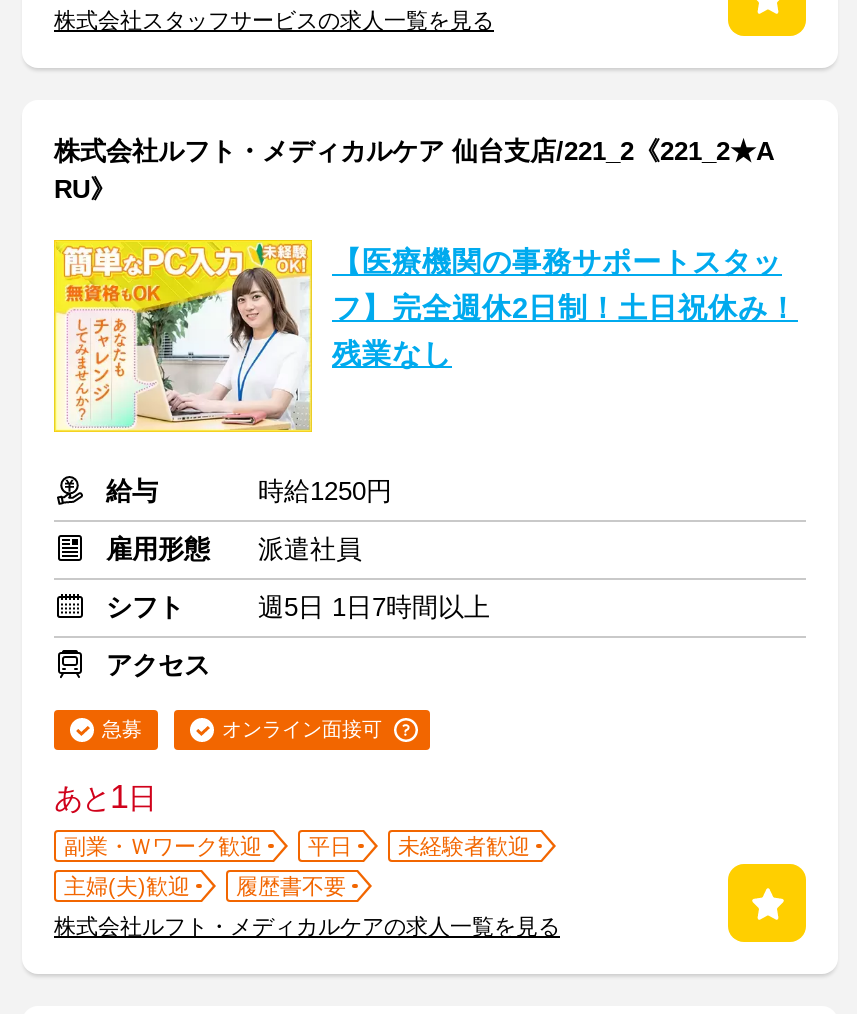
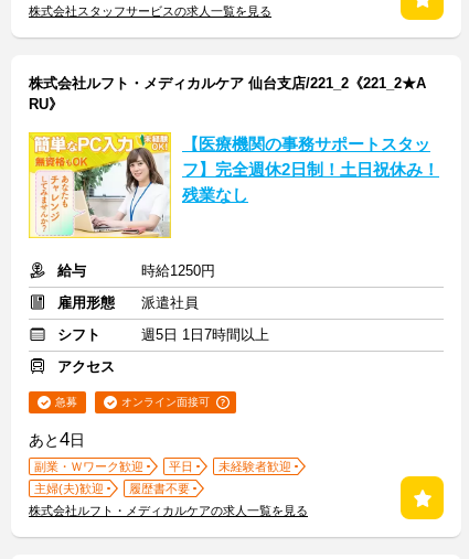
- あと1日
+ あと4日
